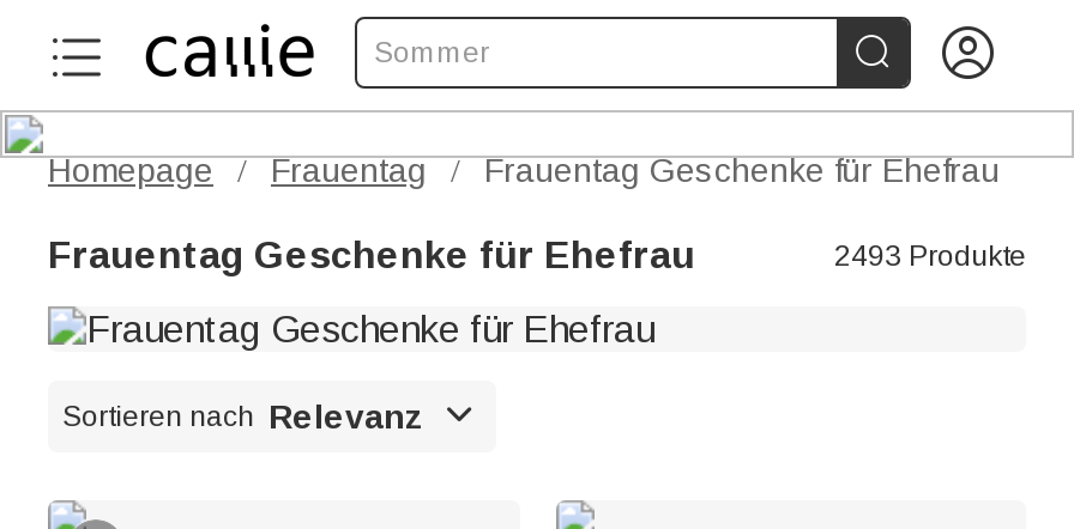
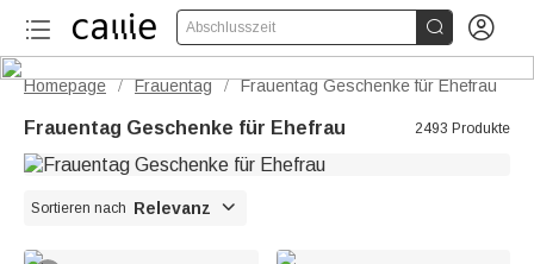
- Sommer
+ Abschlusszeit
